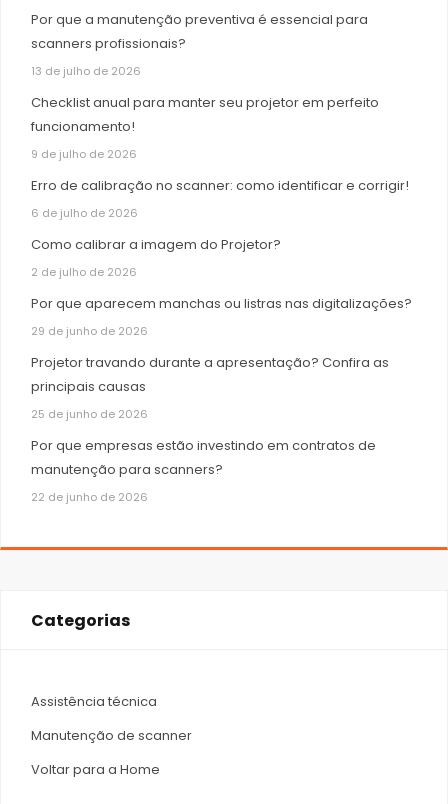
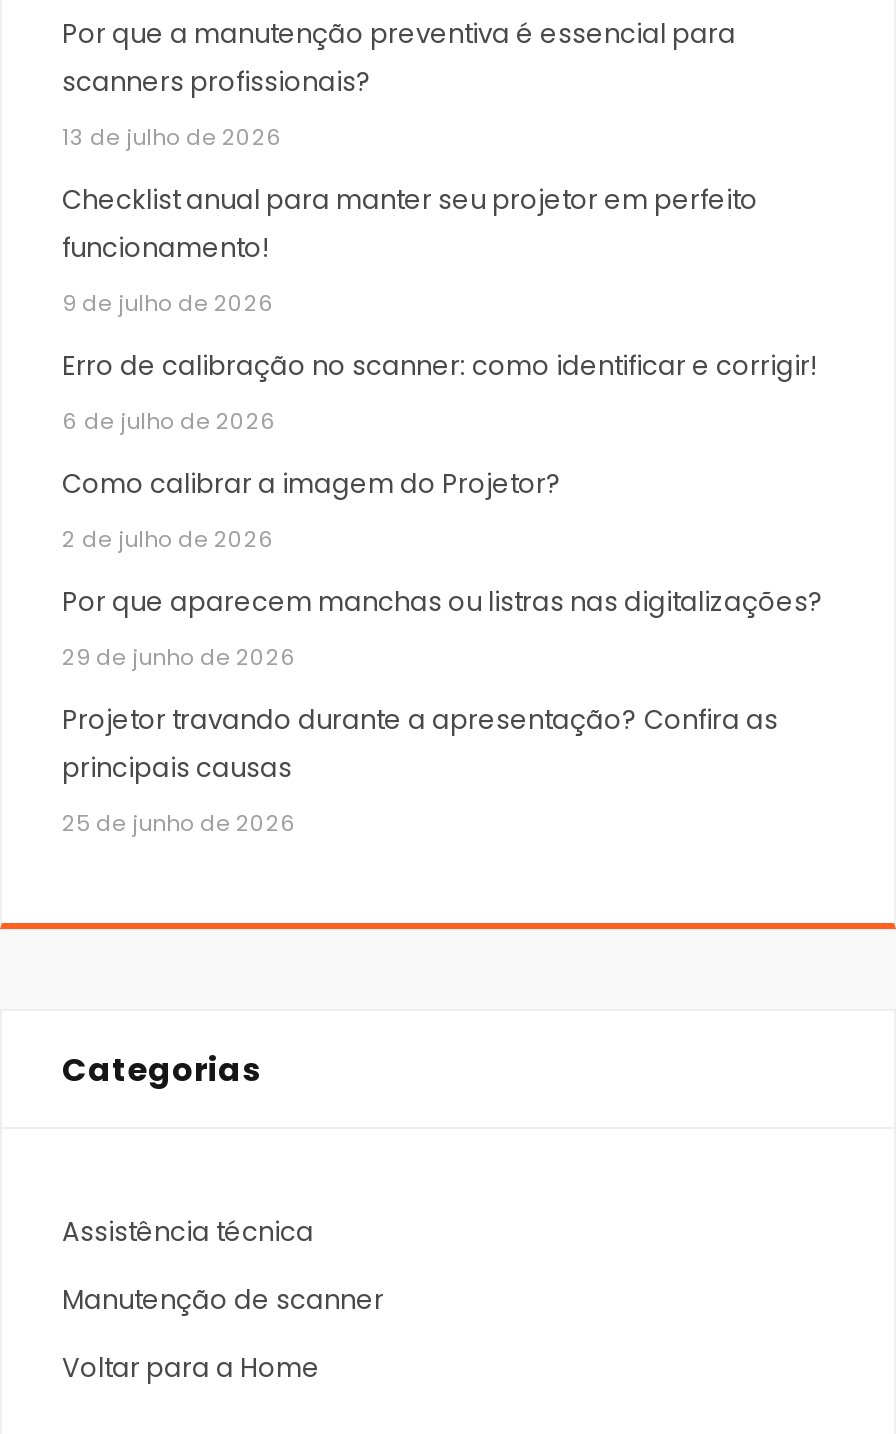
- Por que empresas estão investindo em contratos de
- manutenção para scanners?
- 22 de junho de 2026
